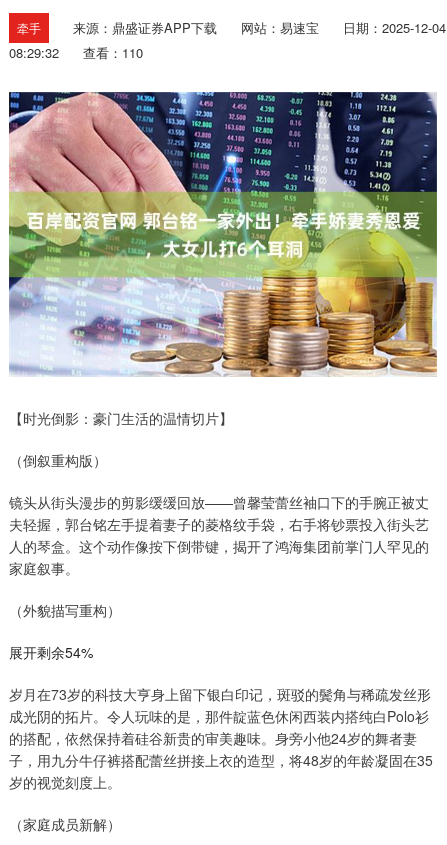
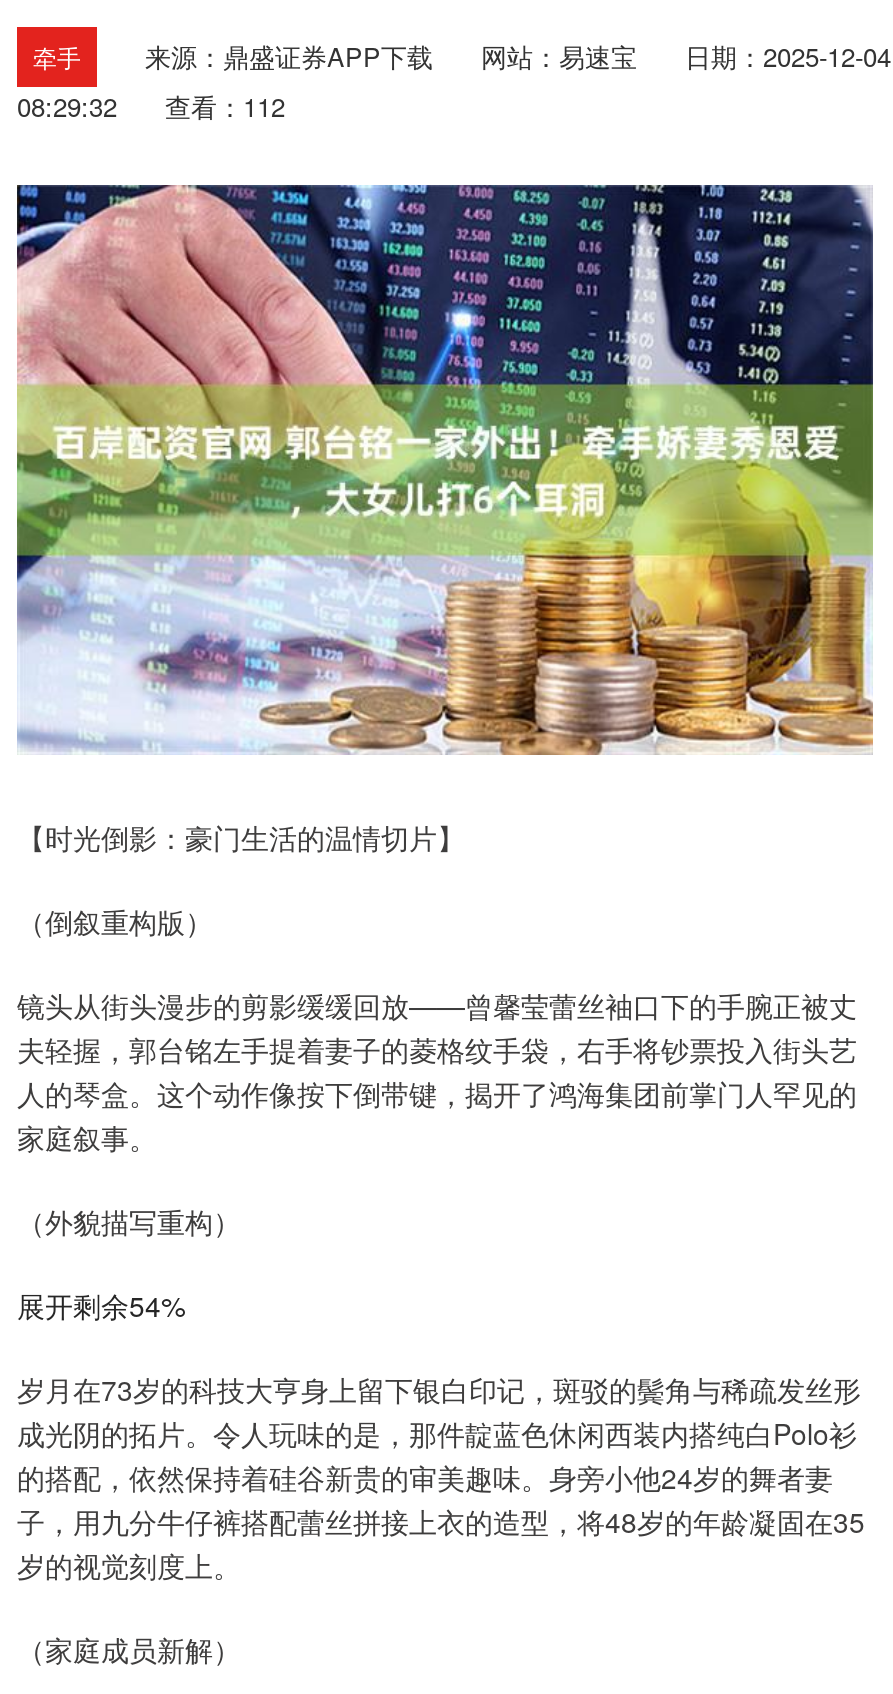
- 08:29:32 查看：110
+ 08:29:32 查看：112
